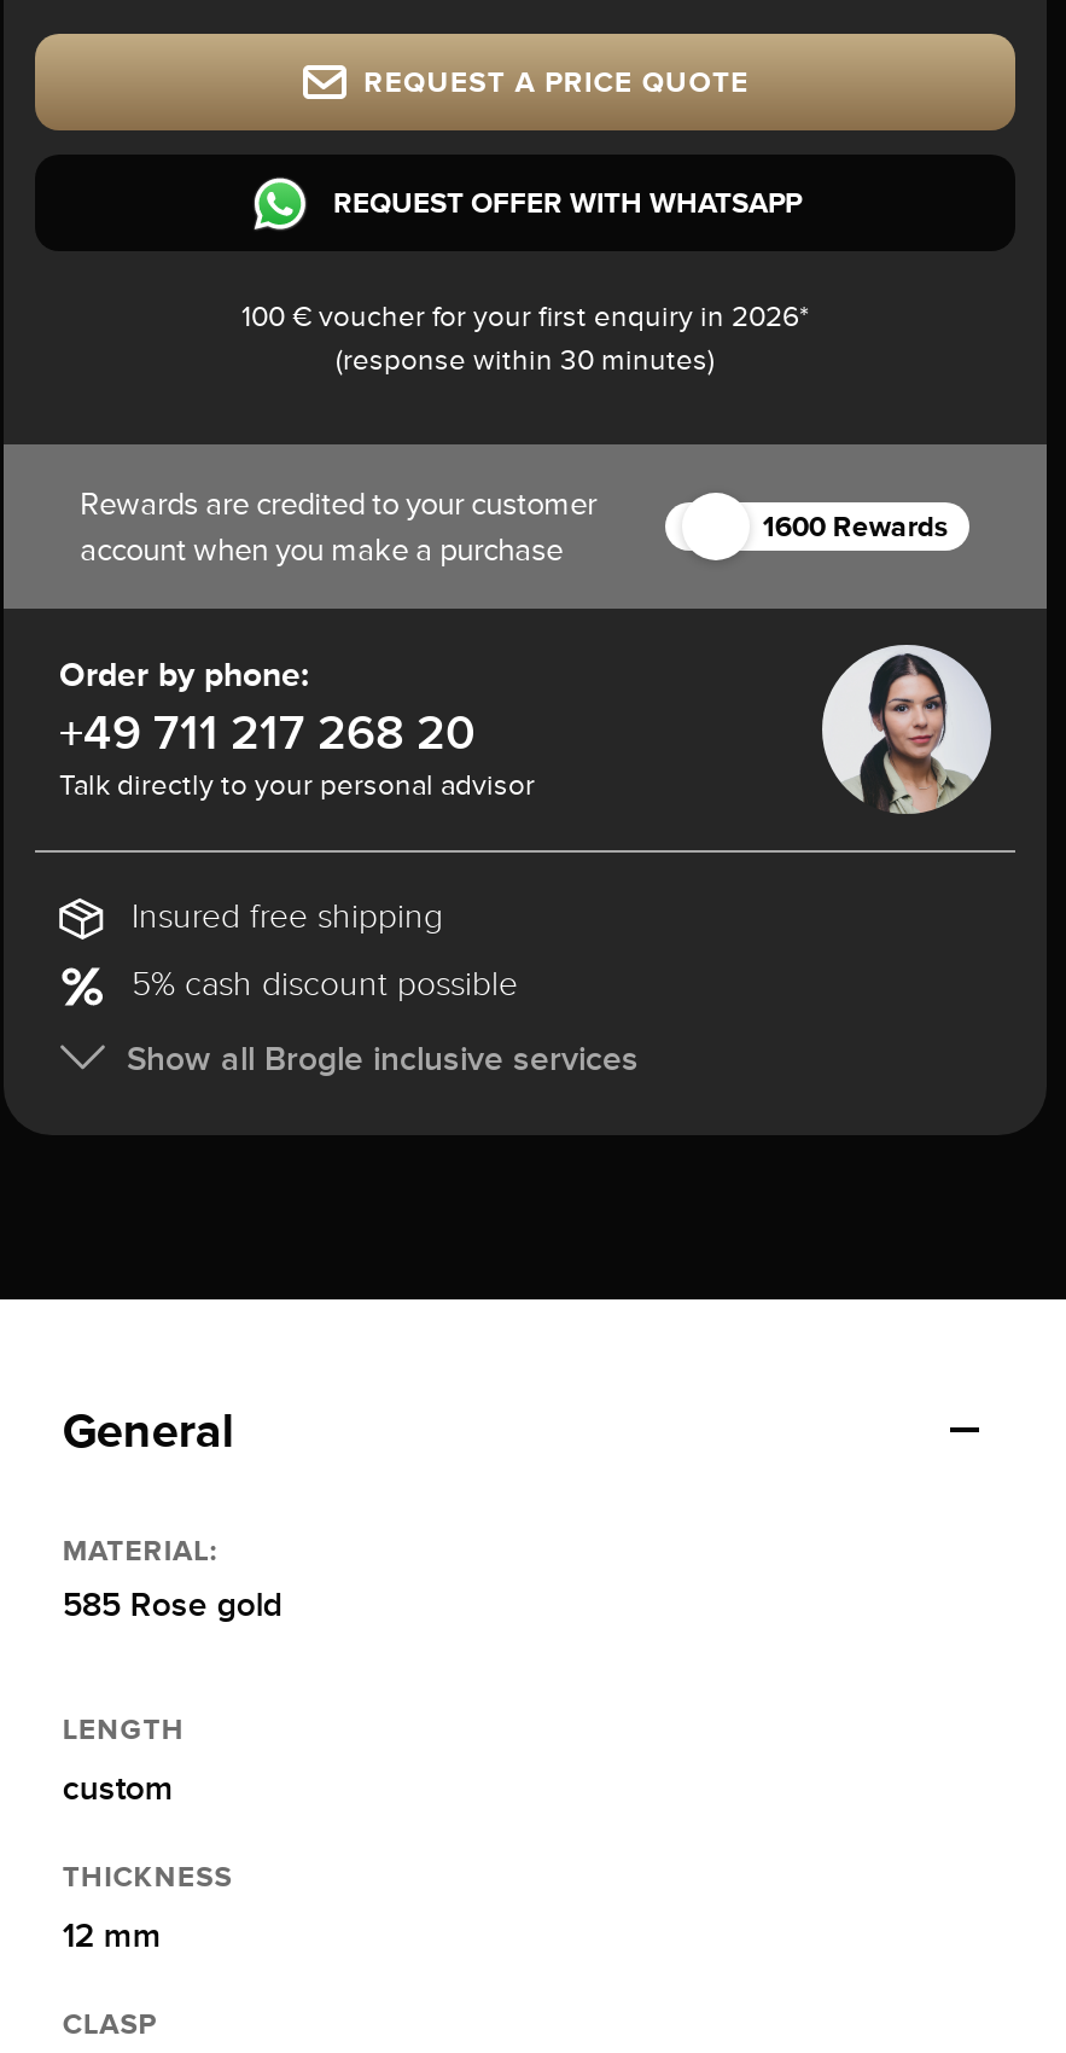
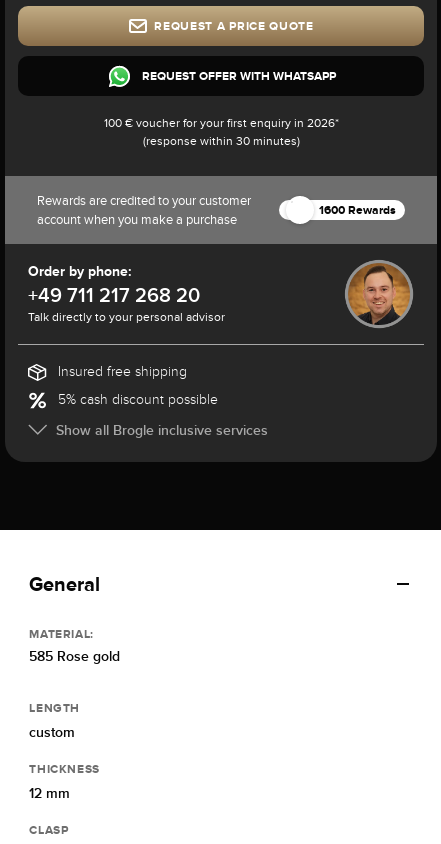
- [image]
+ [image]
